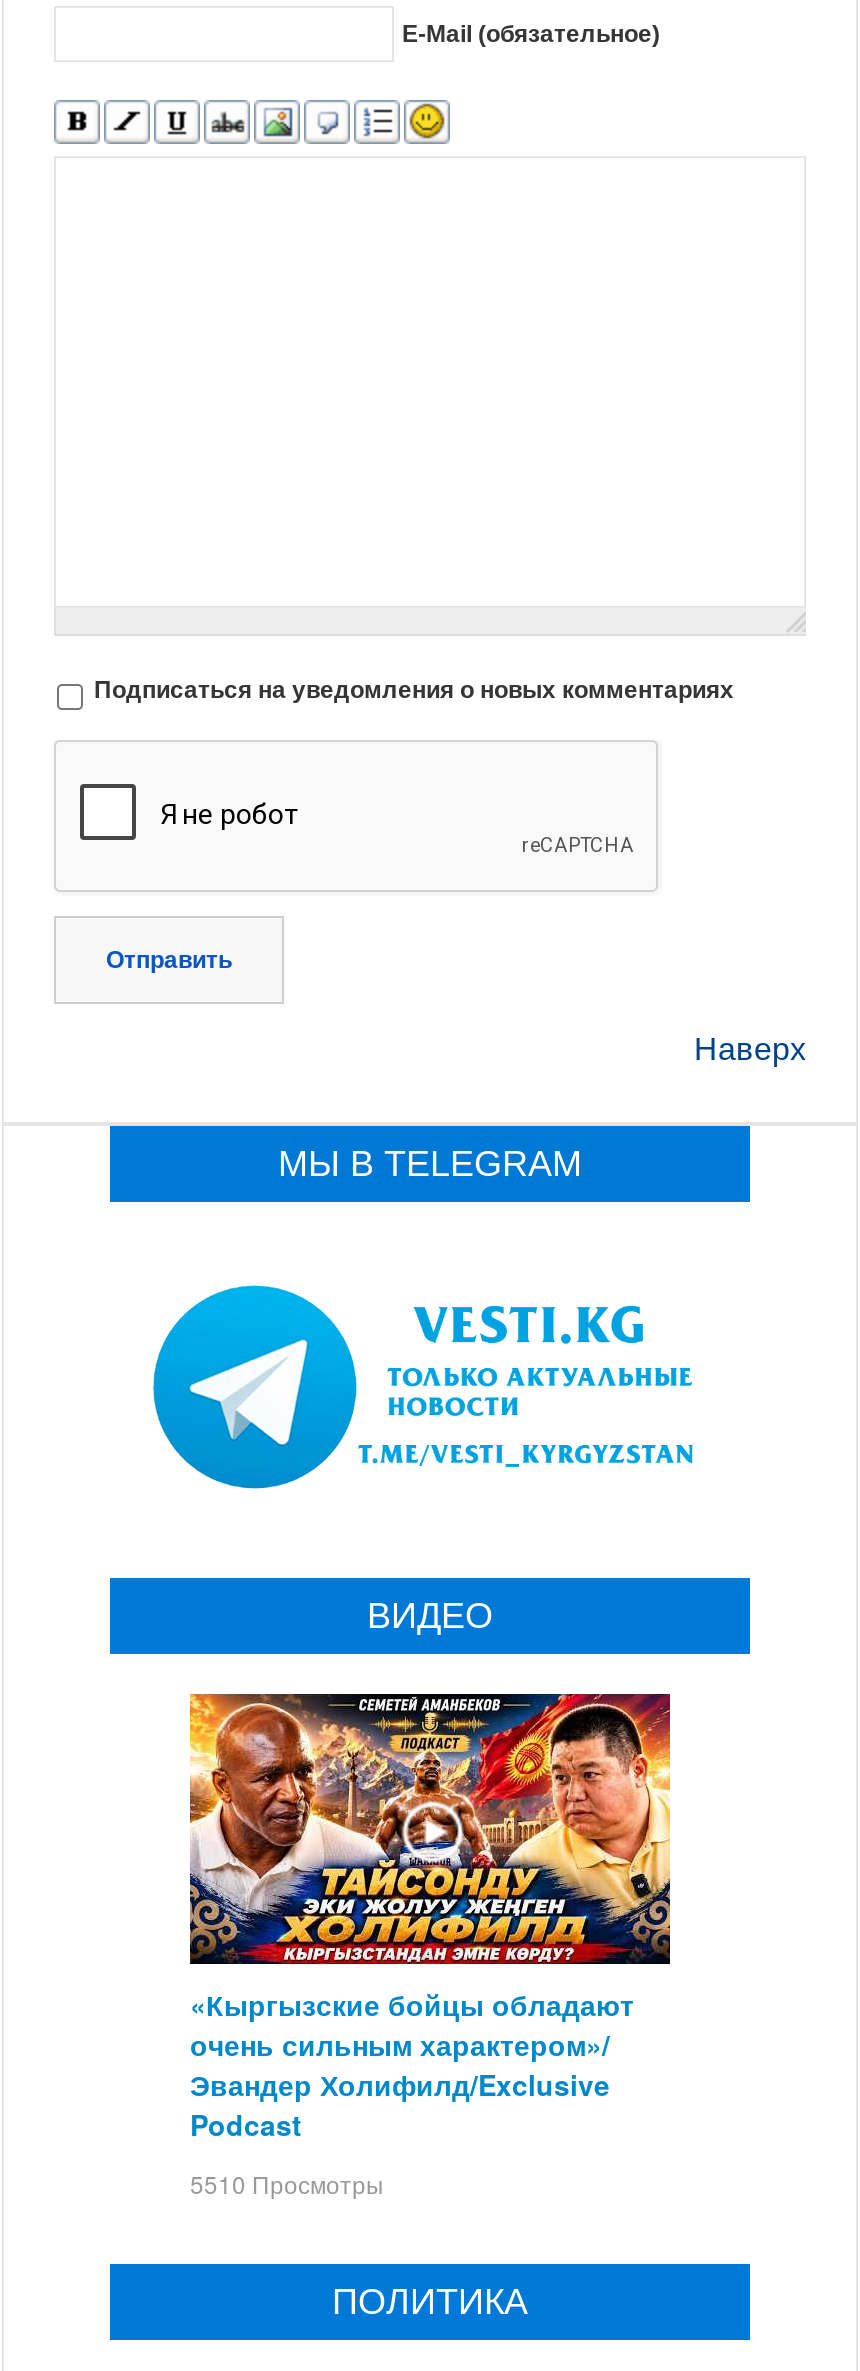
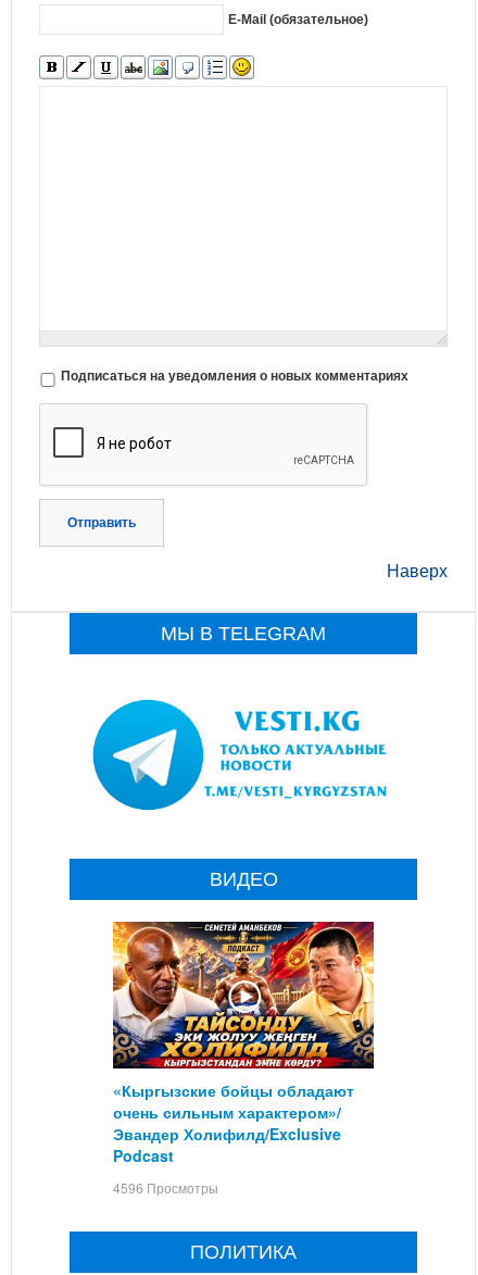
- 5510 Просмотры
+ 4596 Просмотры
